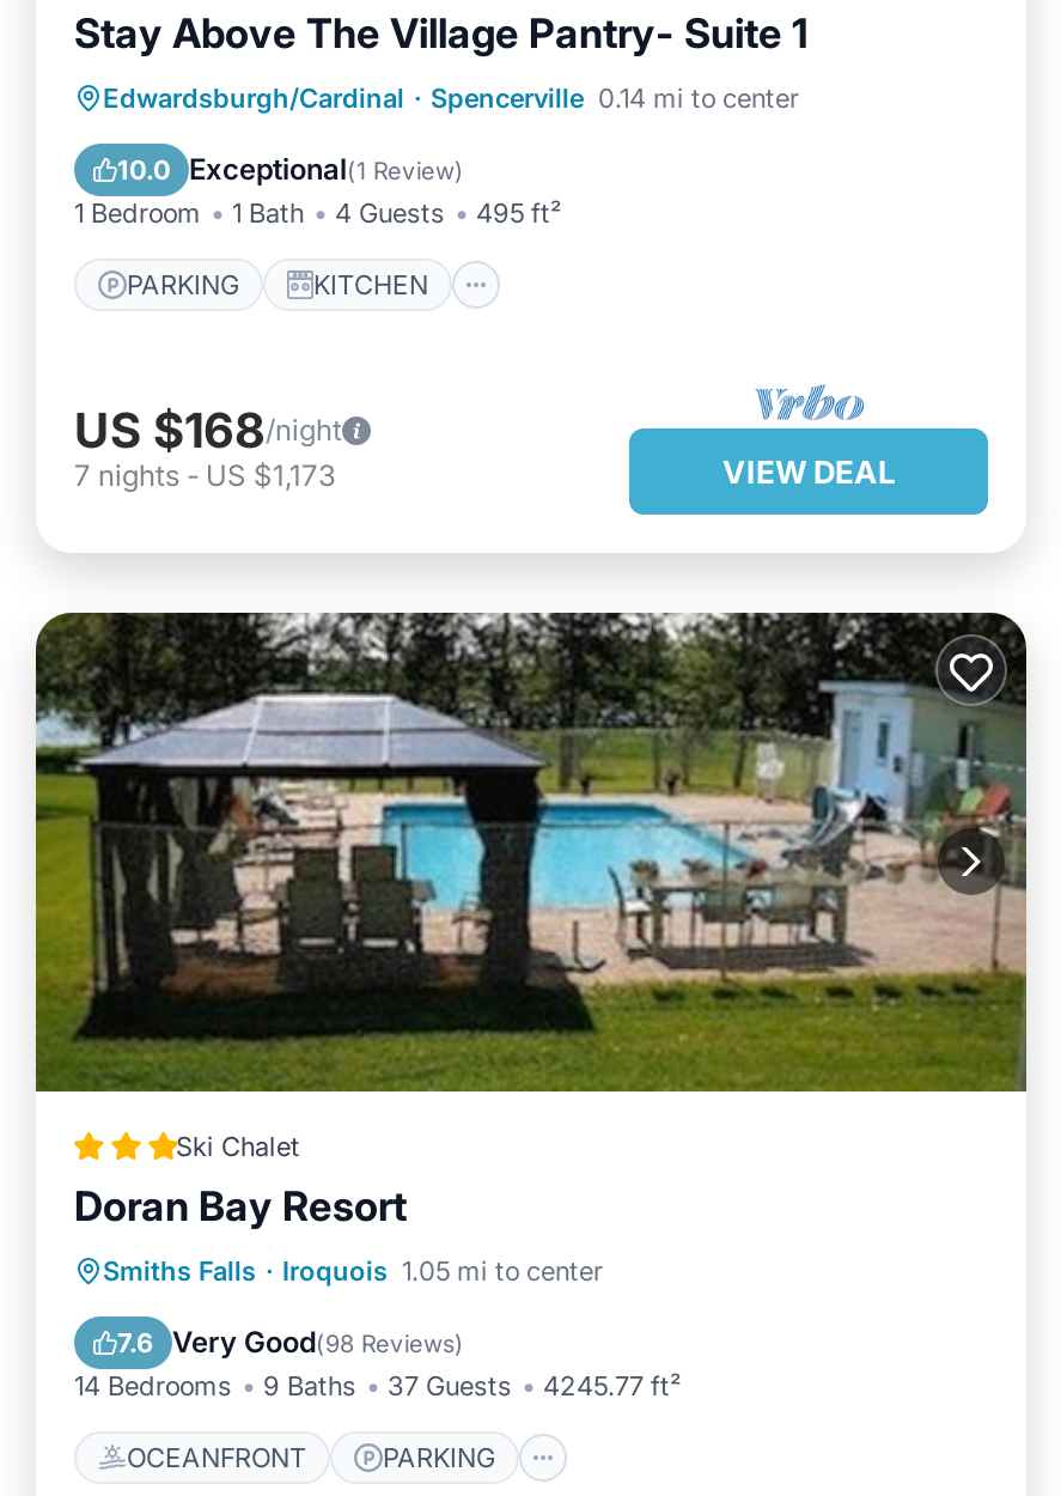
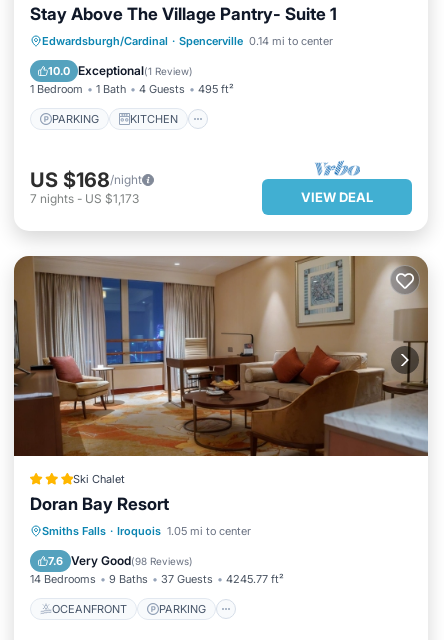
- [image]
+ [image]
